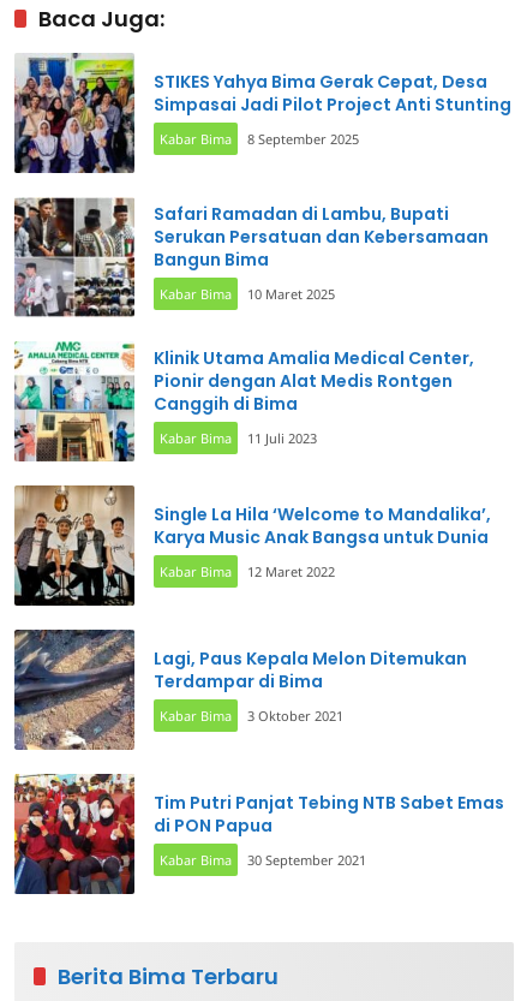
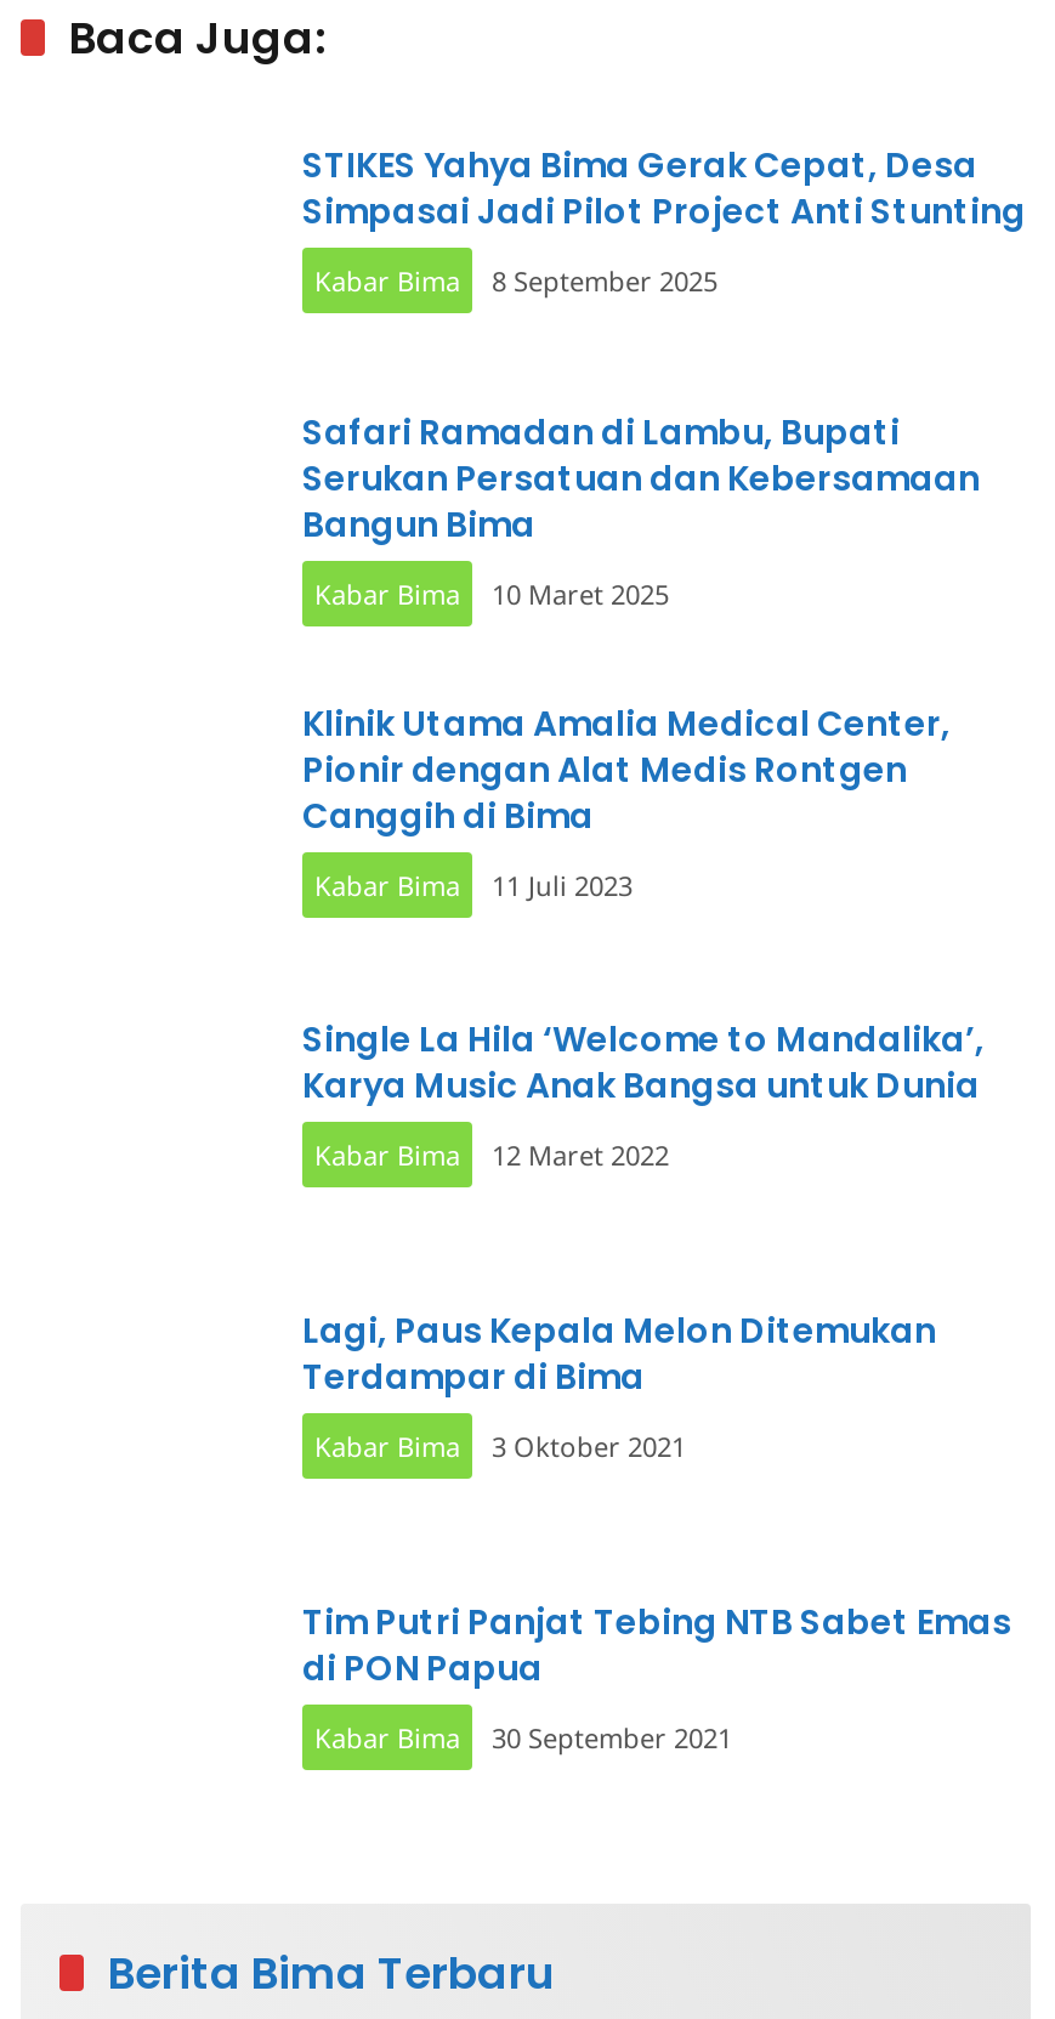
- [image]

- [image]

- [image]

- [image]

- [image]

- [image]
